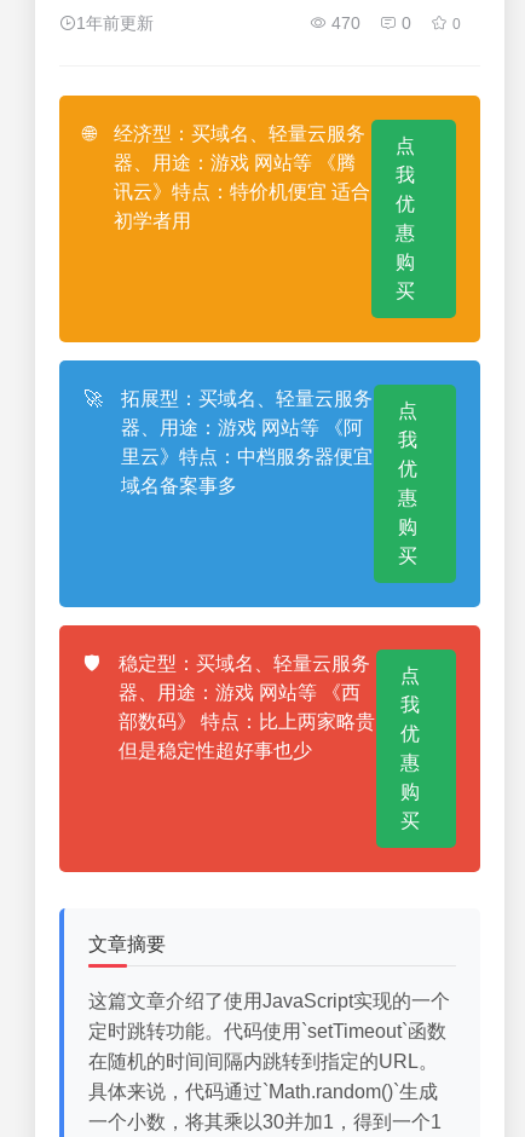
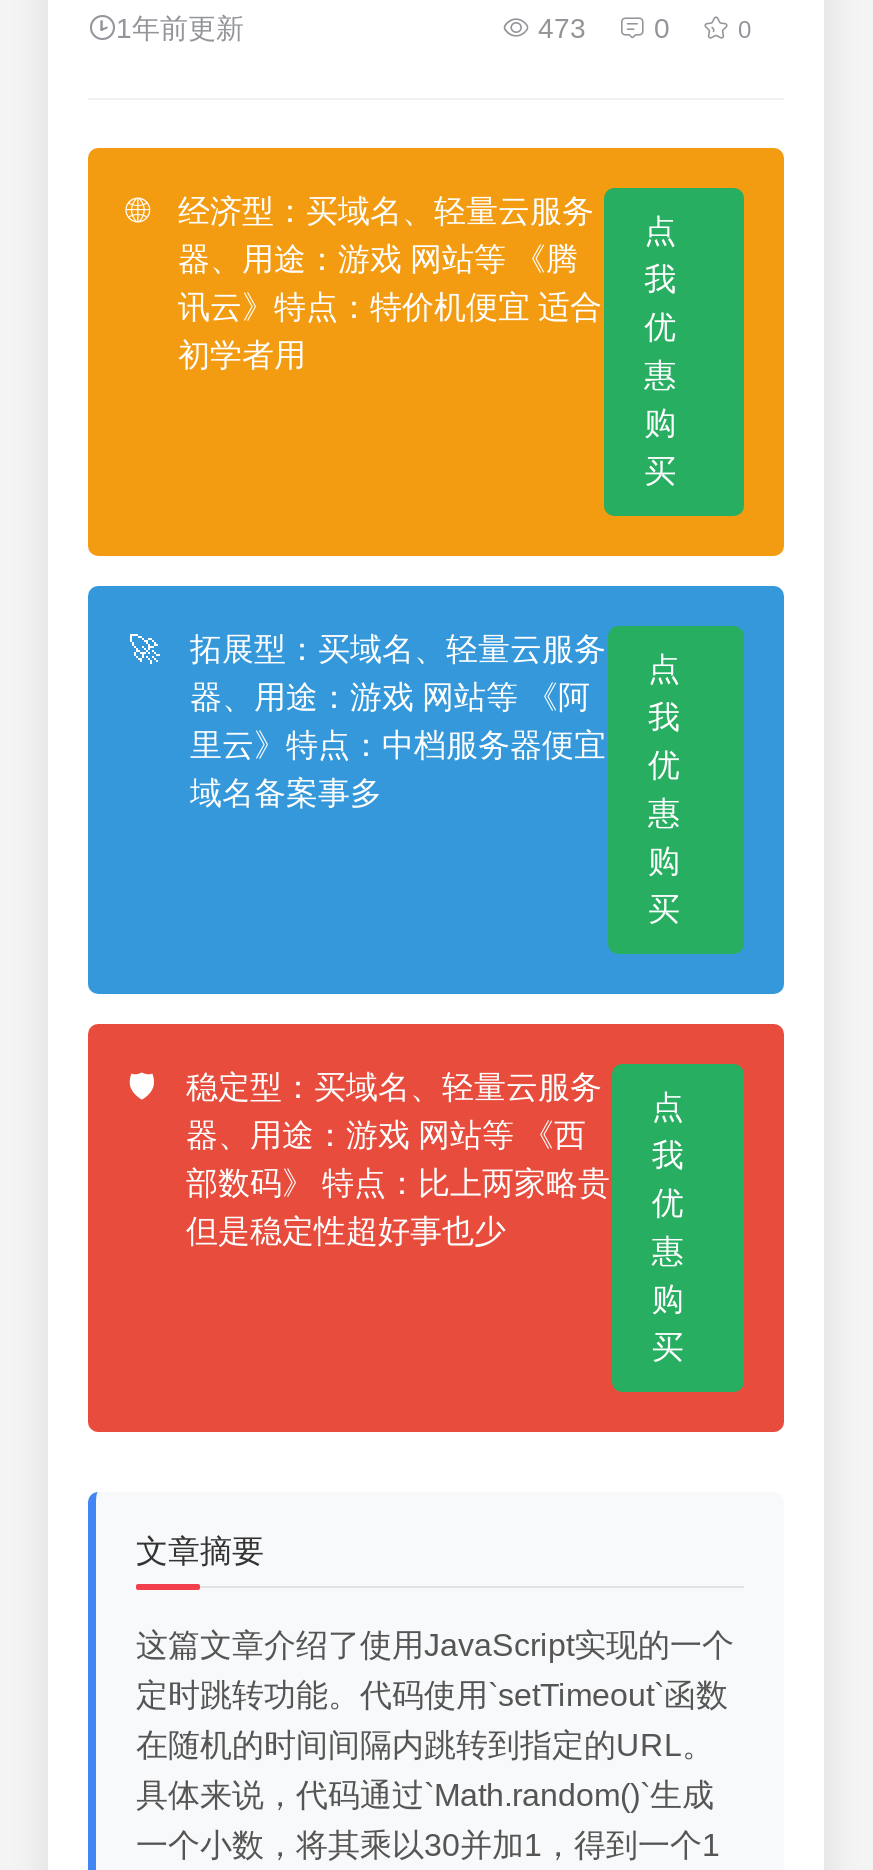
- 470 0
+ 473 0
